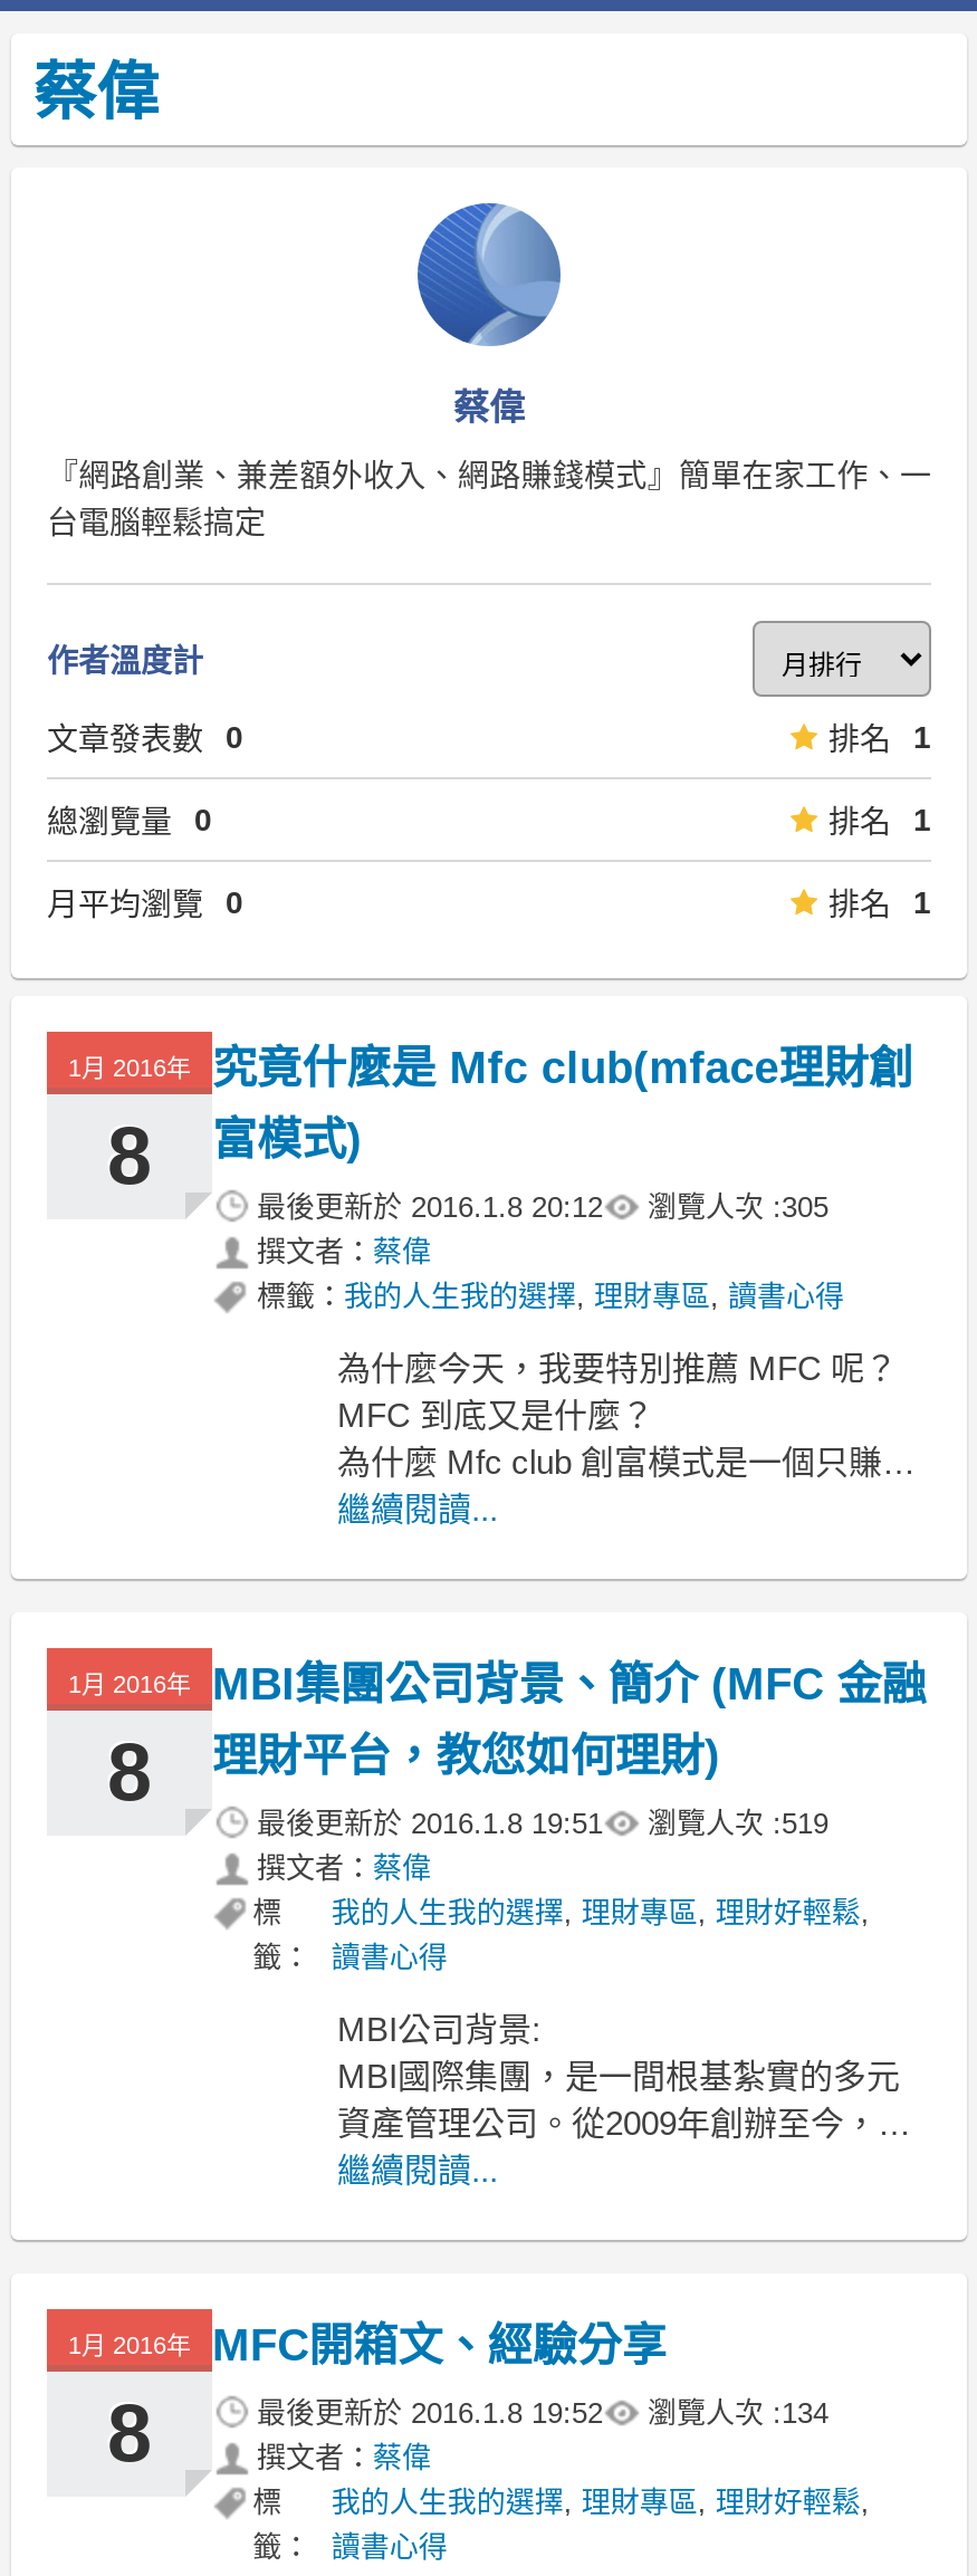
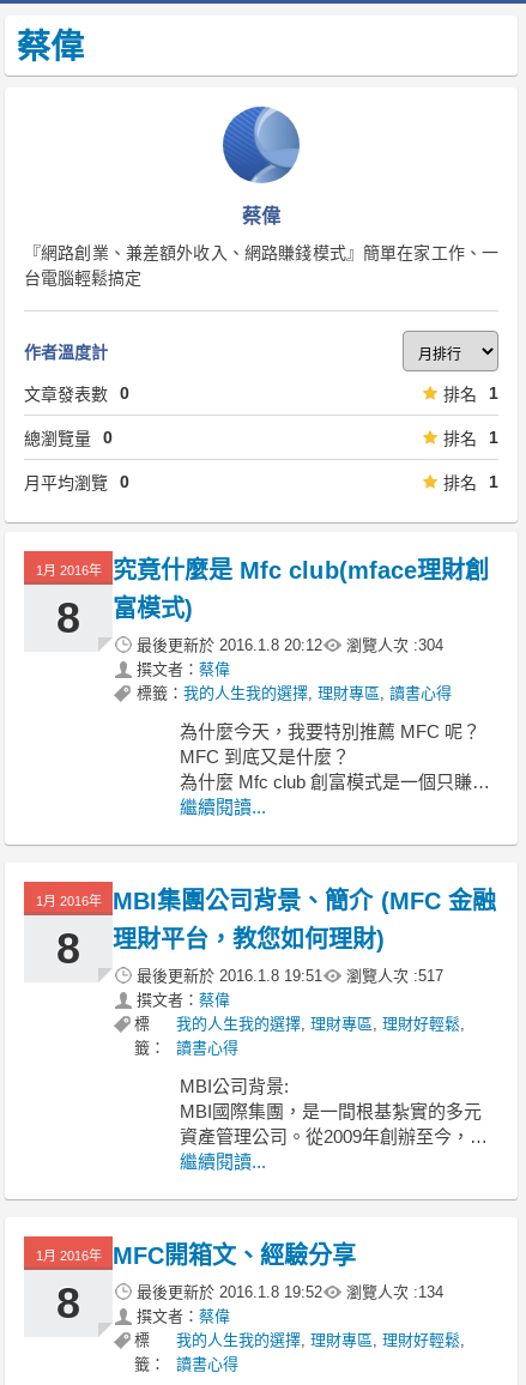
- 最後更新於2016.1.8 20:12 瀏覽人次 : 305
+ 最後更新於2016.1.8 20:12 瀏覽人次 : 304

- 最後更新於2016.1.8 19:51 瀏覽人次 : 519
+ 最後更新於2016.1.8 19:51 瀏覽人次 : 517
